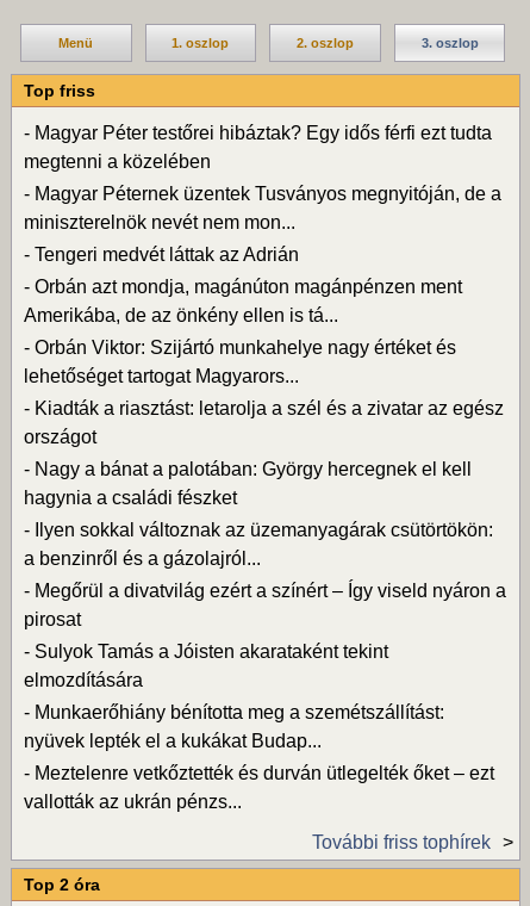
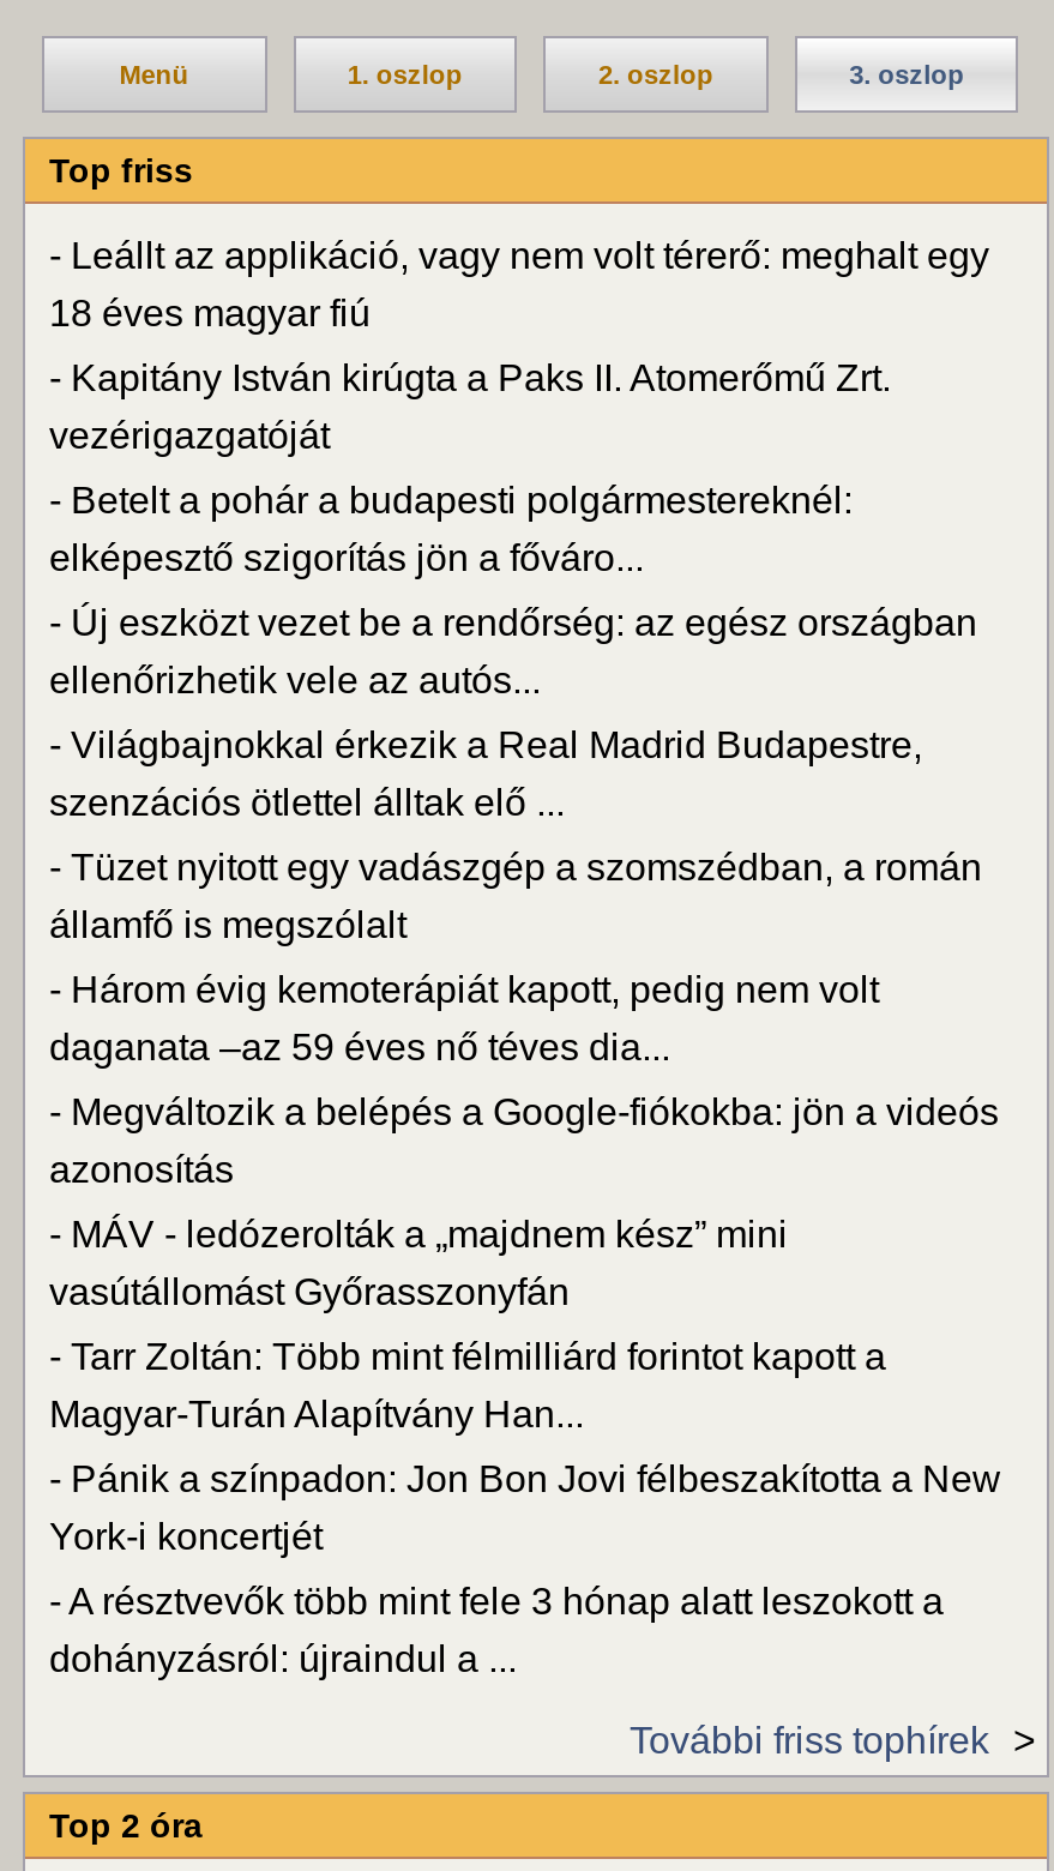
- - Magyar Péter testőrei hibáztak? Egy idős férfi ezt tudta
- megtenni a közelében
+ - Leállt az applikáció, vagy nem volt térerő: meghalt egy
+ 18 éves magyar fiú

- - Magyar Péternek üzentek Tusványos megnyitóján, de a
- miniszterelnök nevét nem mon...
+ - Kapitány István kirúgta a Paks II. Atomerőmű Zrt.
+ vezérigazgatóját

- - Tengeri medvét láttak az Adrián
+ - Betelt a pohár a budapesti polgármestereknél:
+ elképesztő szigorítás jön a főváro...

- - Orbán azt mondja, magánúton magánpénzen ment
- Amerikába, de az önkény ellen is tá...
+ - Új eszközt vezet be a rendőrség: az egész országban
+ ellenőrizhetik vele az autós...

- - Orbán Viktor: Szijártó munkahelye nagy értéket és
- lehetőséget tartogat Magyarors...
+ - Világbajnokkal érkezik a Real Madrid Budapestre,
+ szenzációs ötlettel álltak elő ...

- - Kiadták a riasztást: letarolja a szél és a zivatar az egész
- országot
+ - Tüzet nyitott egy vadászgép a szomszédban, a román
+ államfő is megszólalt

- - Nagy a bánat a palotában: György hercegnek el kell
- hagynia a családi fészket
+ - Három évig kemoterápiát kapott, pedig nem volt
+ daganata –az 59 éves nő téves dia...

- - Ilyen sokkal változnak az üzemanyagárak csütörtökön:
- a benzinről és a gázolajról...
+ - Megváltozik a belépés a Google-fiókokba: jön a videós
+ azonosítás

- - Megőrül a divatvilág ezért a színért – Így viseld nyáron a
- pirosat
+ - MÁV - ledózerolták a „majdnem kész” mini
+ vasútállomást Győrasszonyfán

- - Sulyok Tamás a Jóisten akarataként tekint
- elmozdítására
+ - Tarr Zoltán: Több mint félmilliárd forintot kapott a
+ Magyar-Turán Alapítvány Han...

- - Munkaerőhiány bénította meg a szemétszállítást:
- nyüvek lepték el a kukákat Budap...
+ - Pánik a színpadon: Jon Bon Jovi félbeszakította a New
+ York-i koncertjét

- - Meztelenre vetkőztették és durván ütlegelték őket – ezt
- vallották az ukrán pénzs...
+ - A résztvevők több mint fele 3 hónap alatt leszokott a
+ dohányzásról: újraindul a ...
